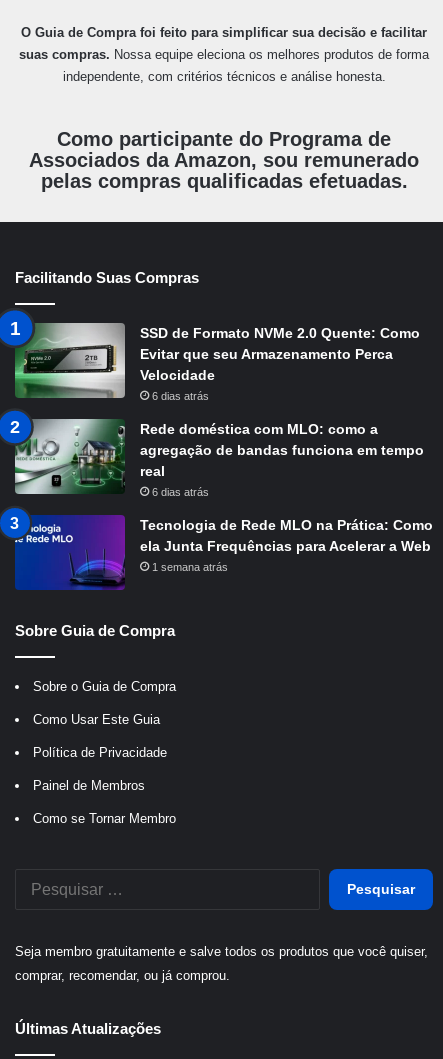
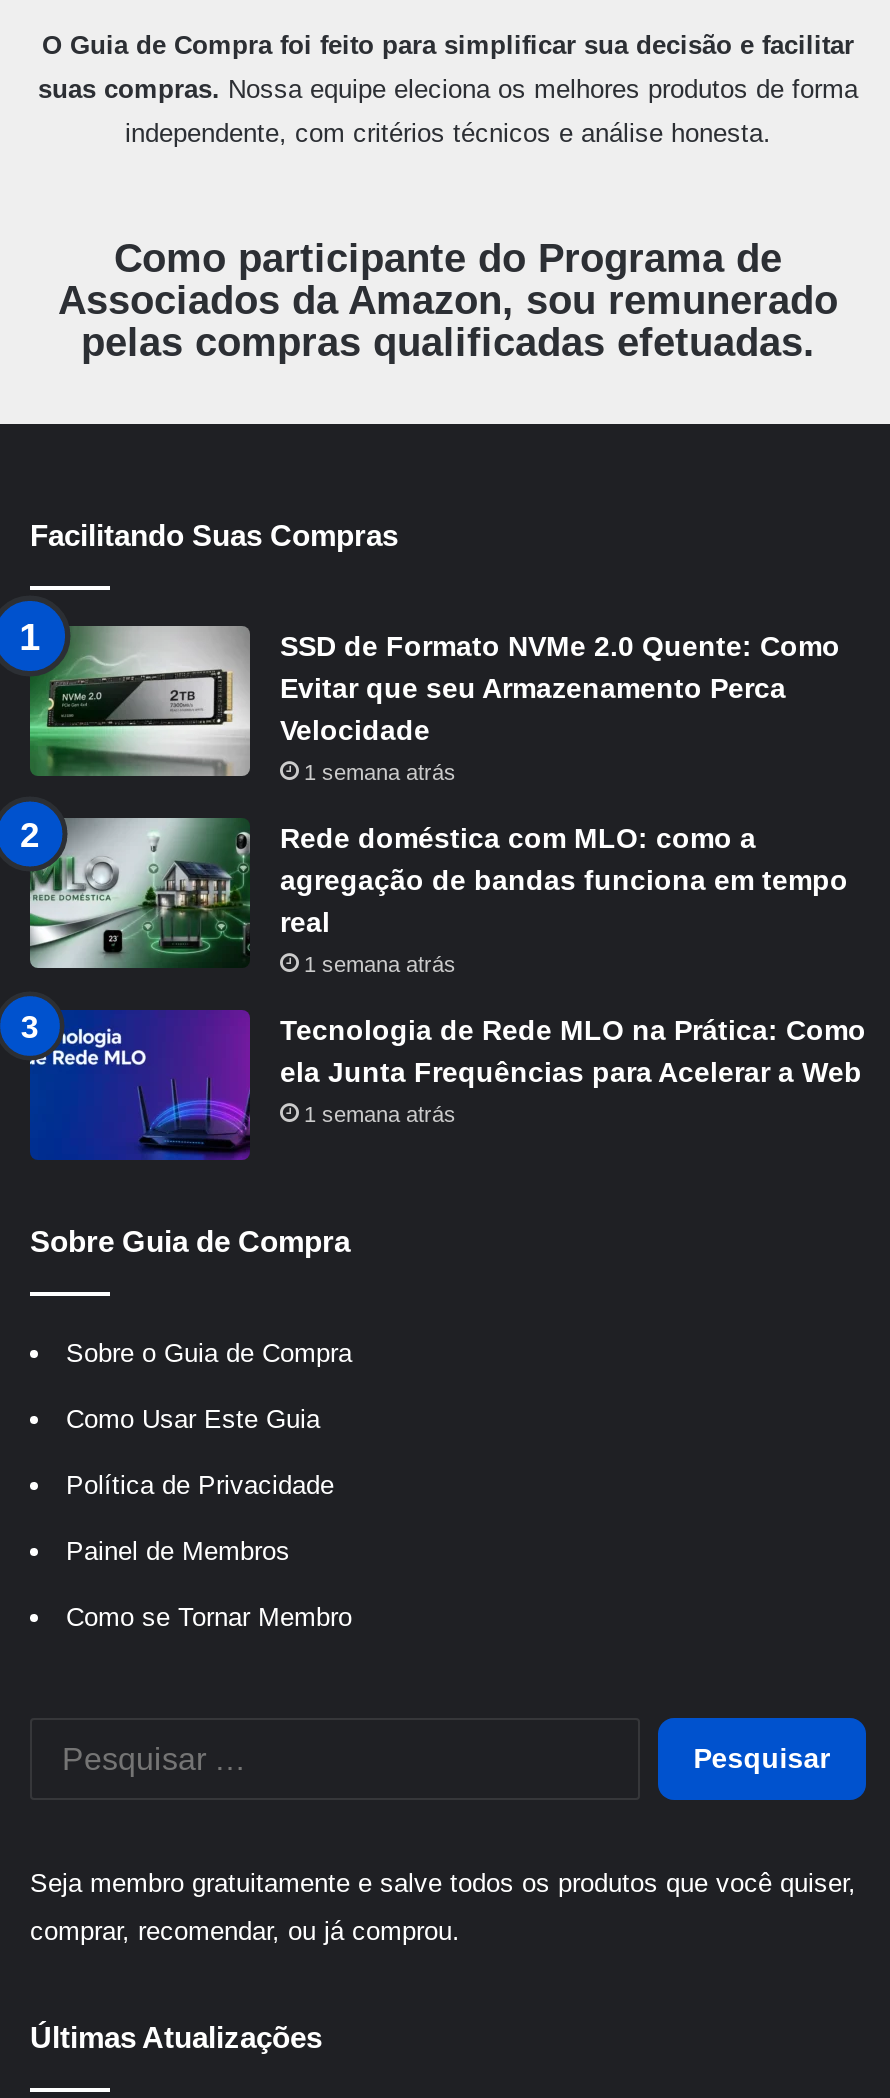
- 6 dias atrás
+ 1 semana atrás

- 6 dias atrás
+ 1 semana atrás
